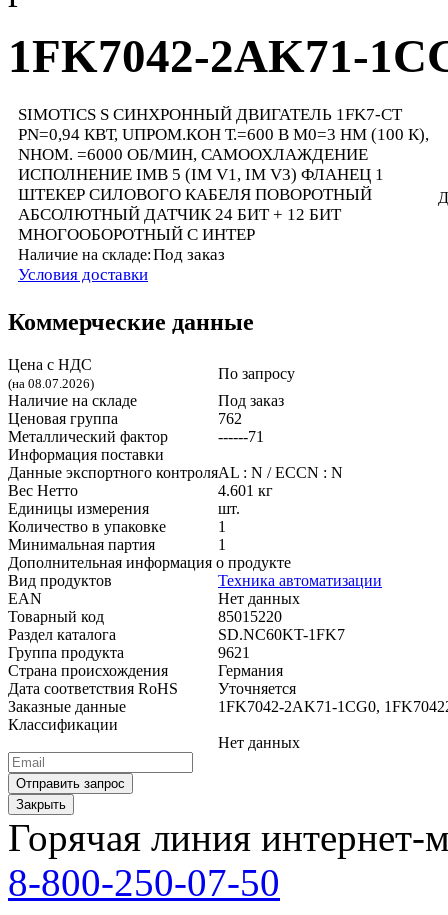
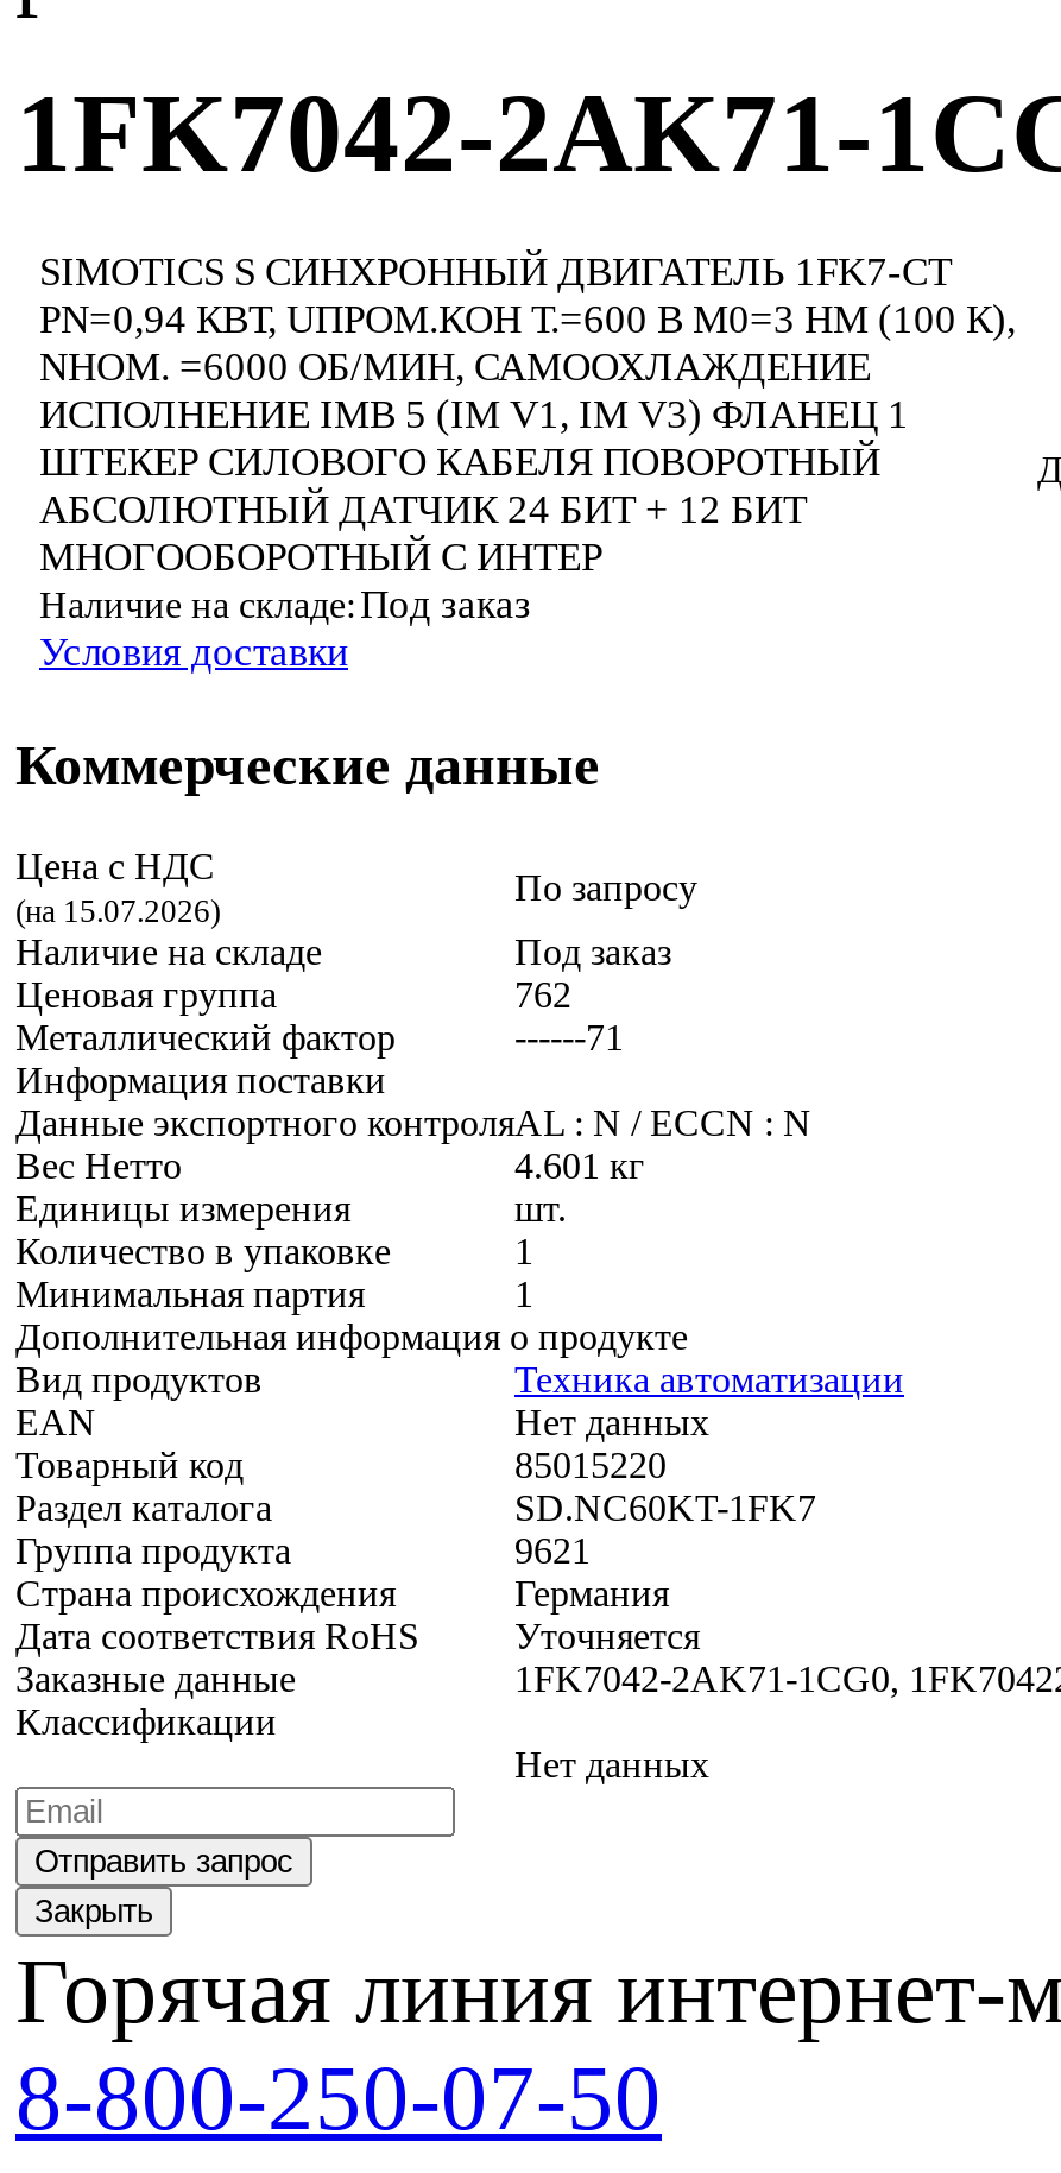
- (на 08.07.2026)
+ (на 15.07.2026)
